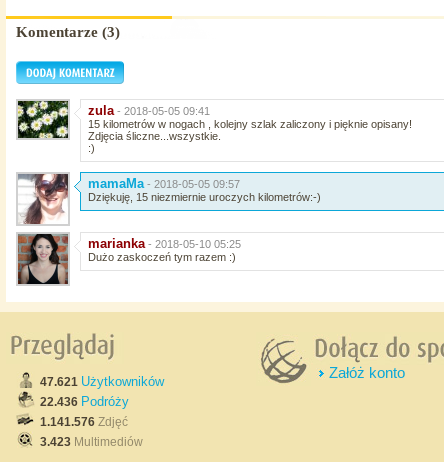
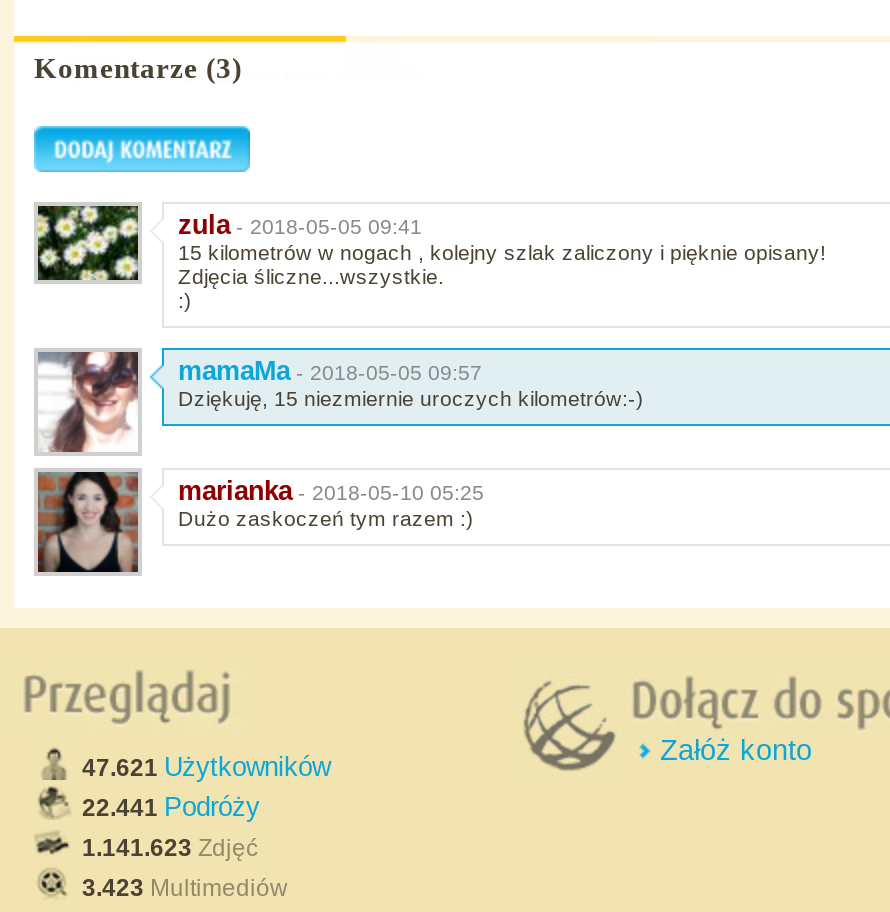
- 22.436 Podróży
+ 22.441 Podróży

- 1.141.576 Zdjęć
+ 1.141.623 Zdjęć
